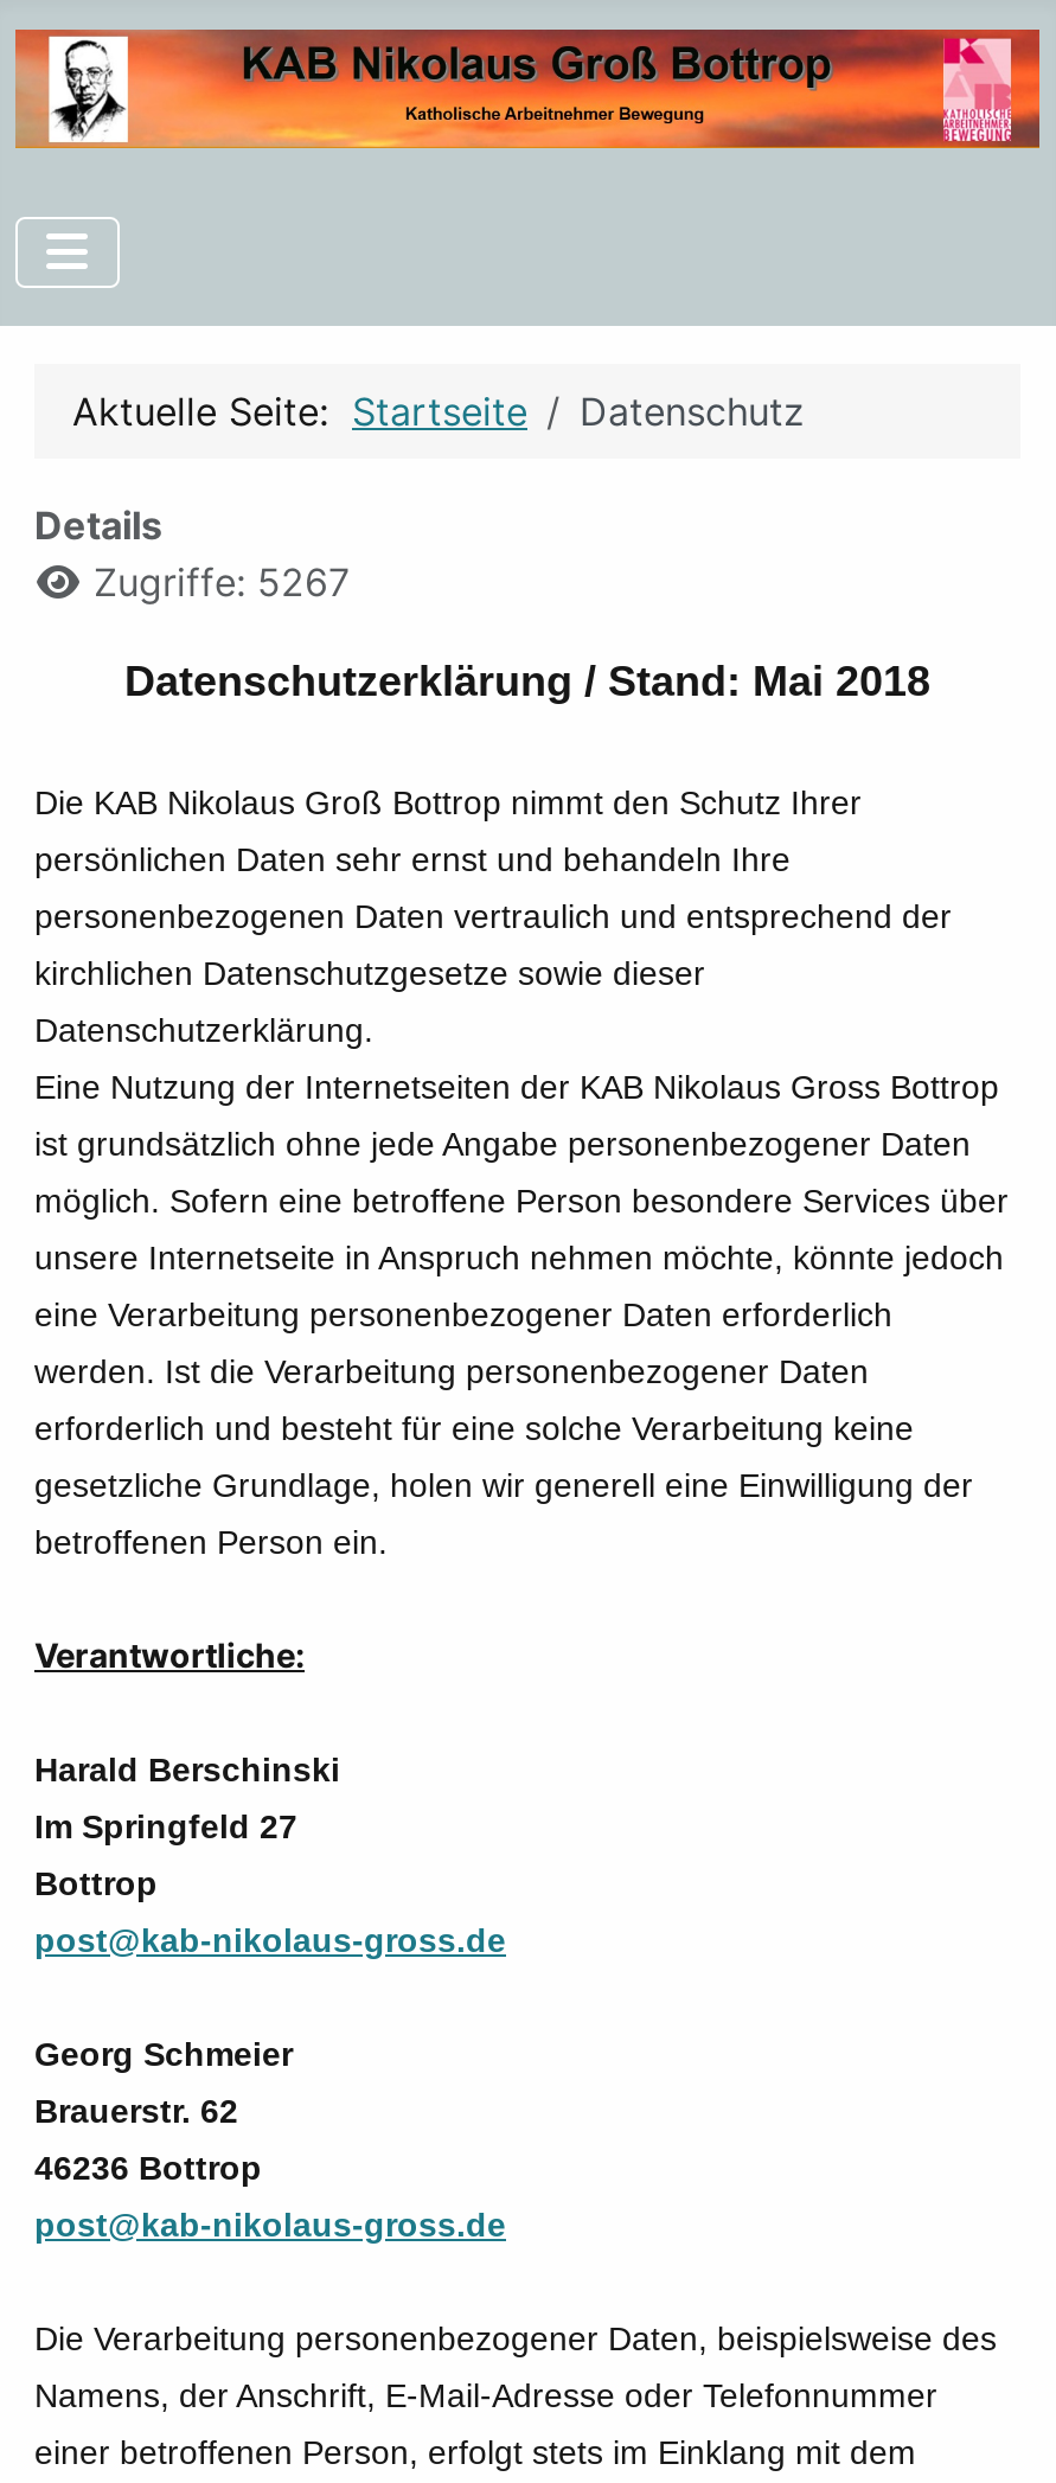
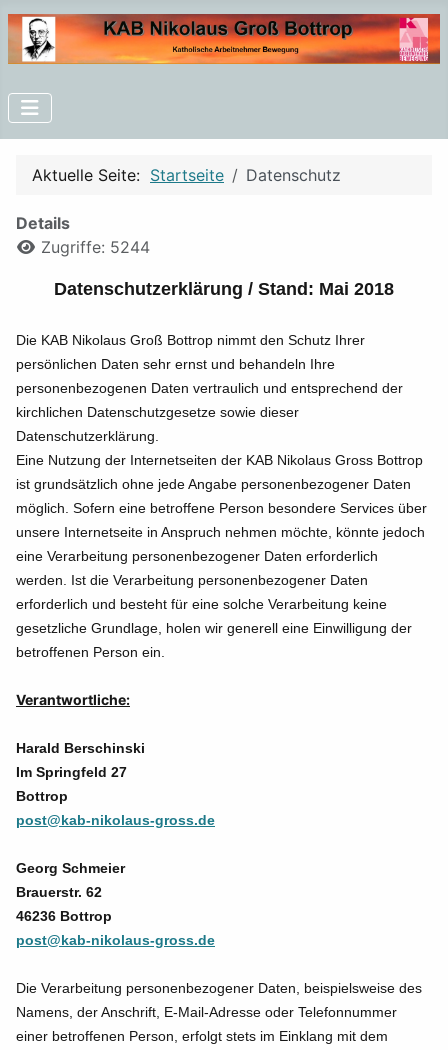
- Zugriffe: 5267
+ Zugriffe: 5244
